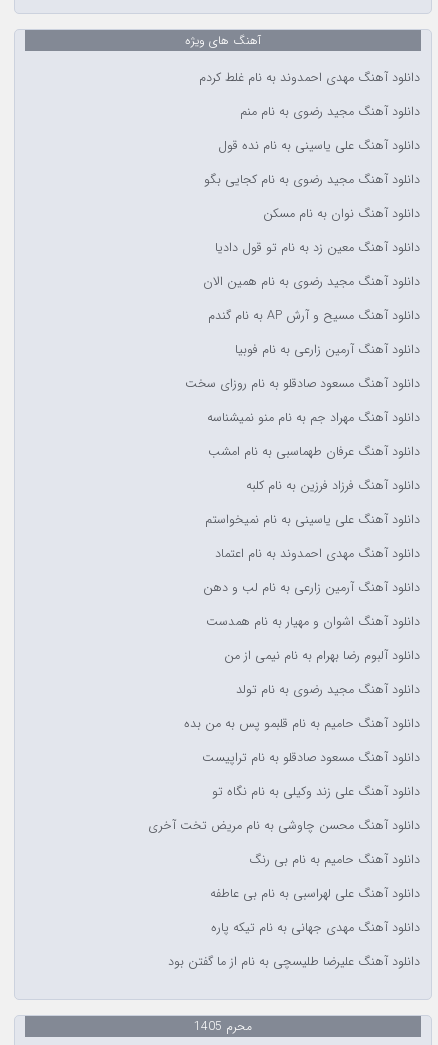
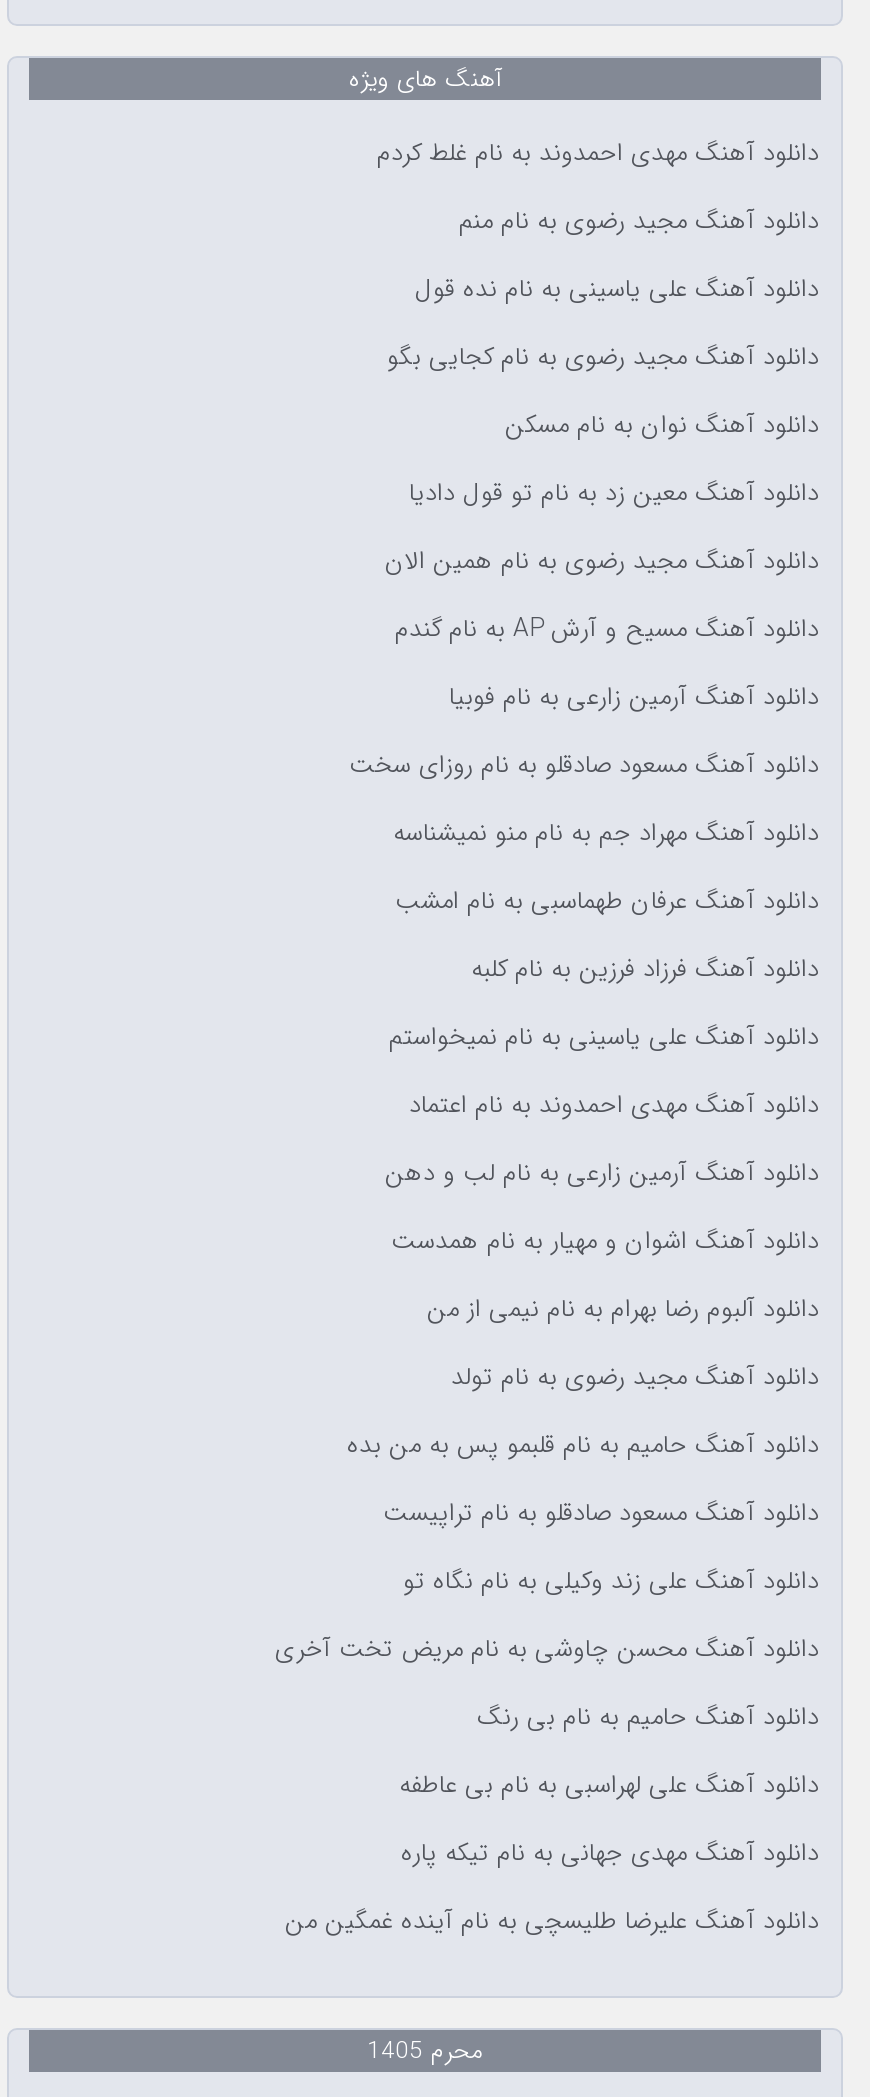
- دانلود آهنگ علیرضا طلیسچی به نام از ما گفتن بود
+ دانلود آهنگ علیرضا طلیسچی به نام آینده غمگین من
